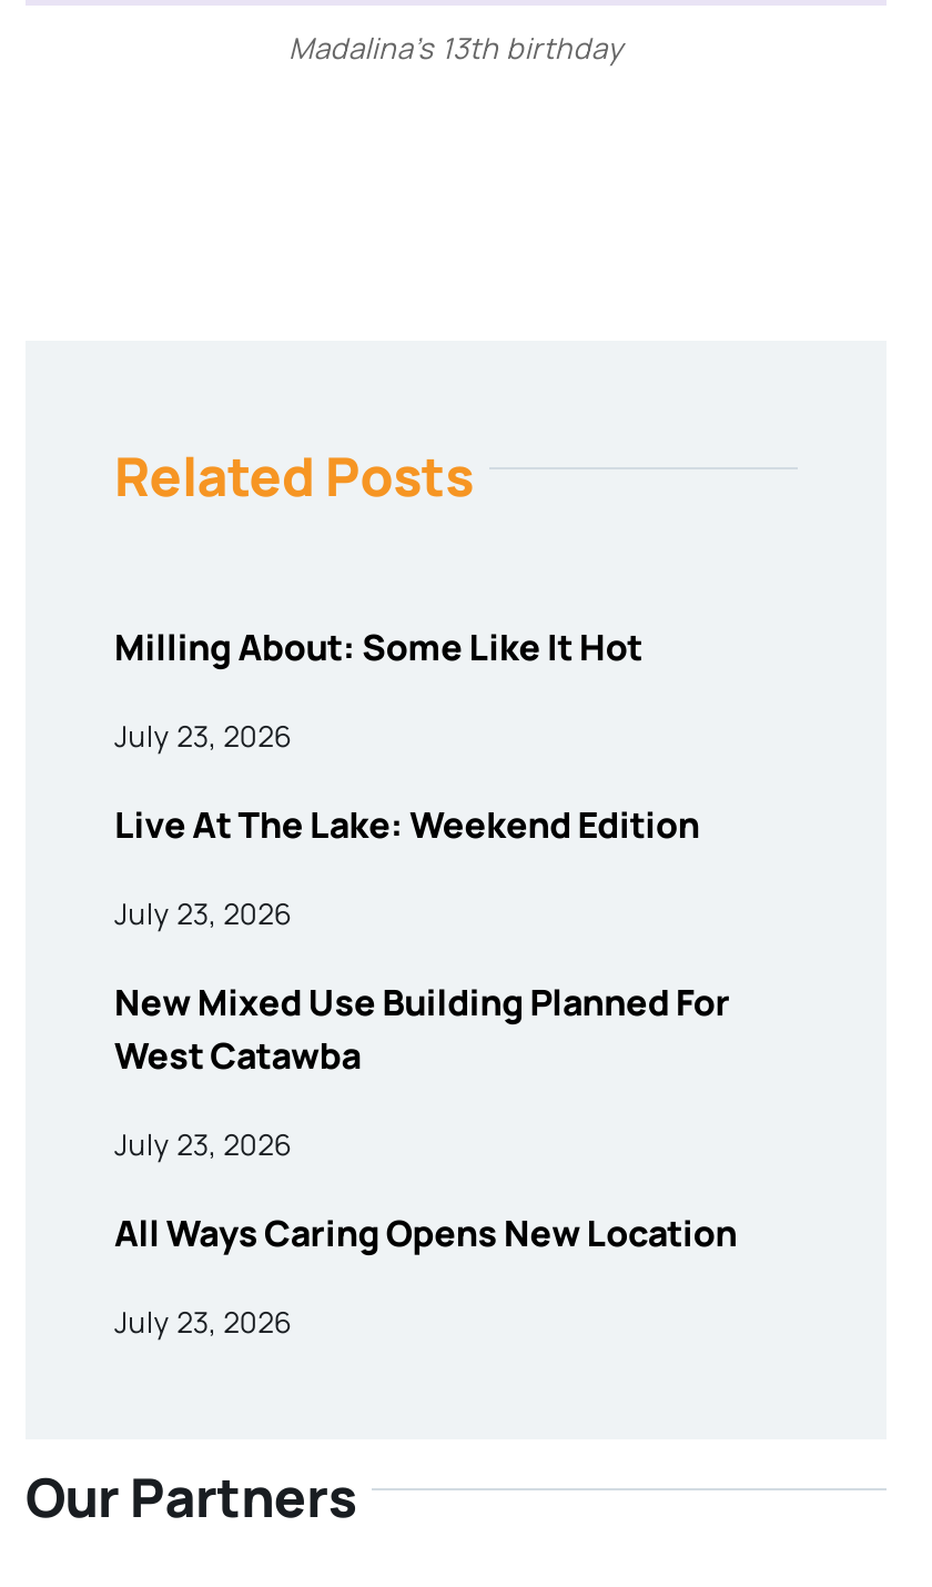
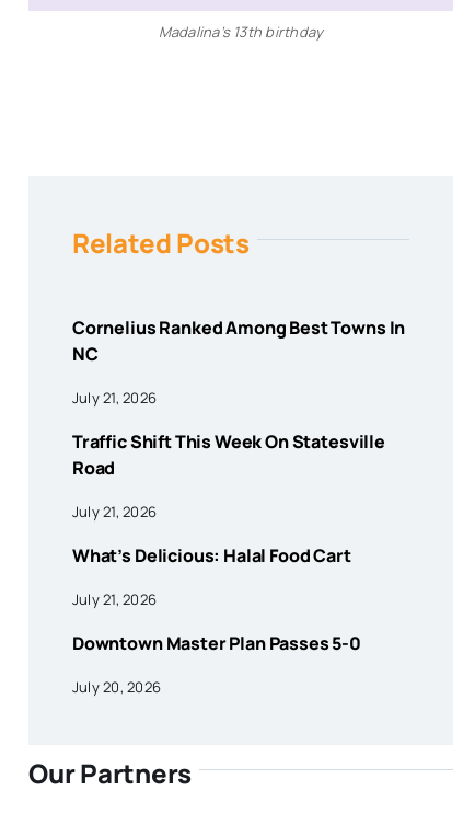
- Milling About: Some Like It Hot
+ Cornelius Ranked Among Best Towns In
+ NC

- July 23, 2026
+ July 21, 2026

- Live At The Lake: Weekend Edition
+ Traffic Shift This Week On Statesville
+ Road

- July 23, 2026
+ July 21, 2026

- New Mixed Use Building Planned For
- West Catawba
+ What’s Delicious: Halal Food Cart

- July 23, 2026
+ July 21, 2026

- All Ways Caring Opens New Location
+ Downtown Master Plan Passes 5-0

- July 23, 2026
+ July 20, 2026
